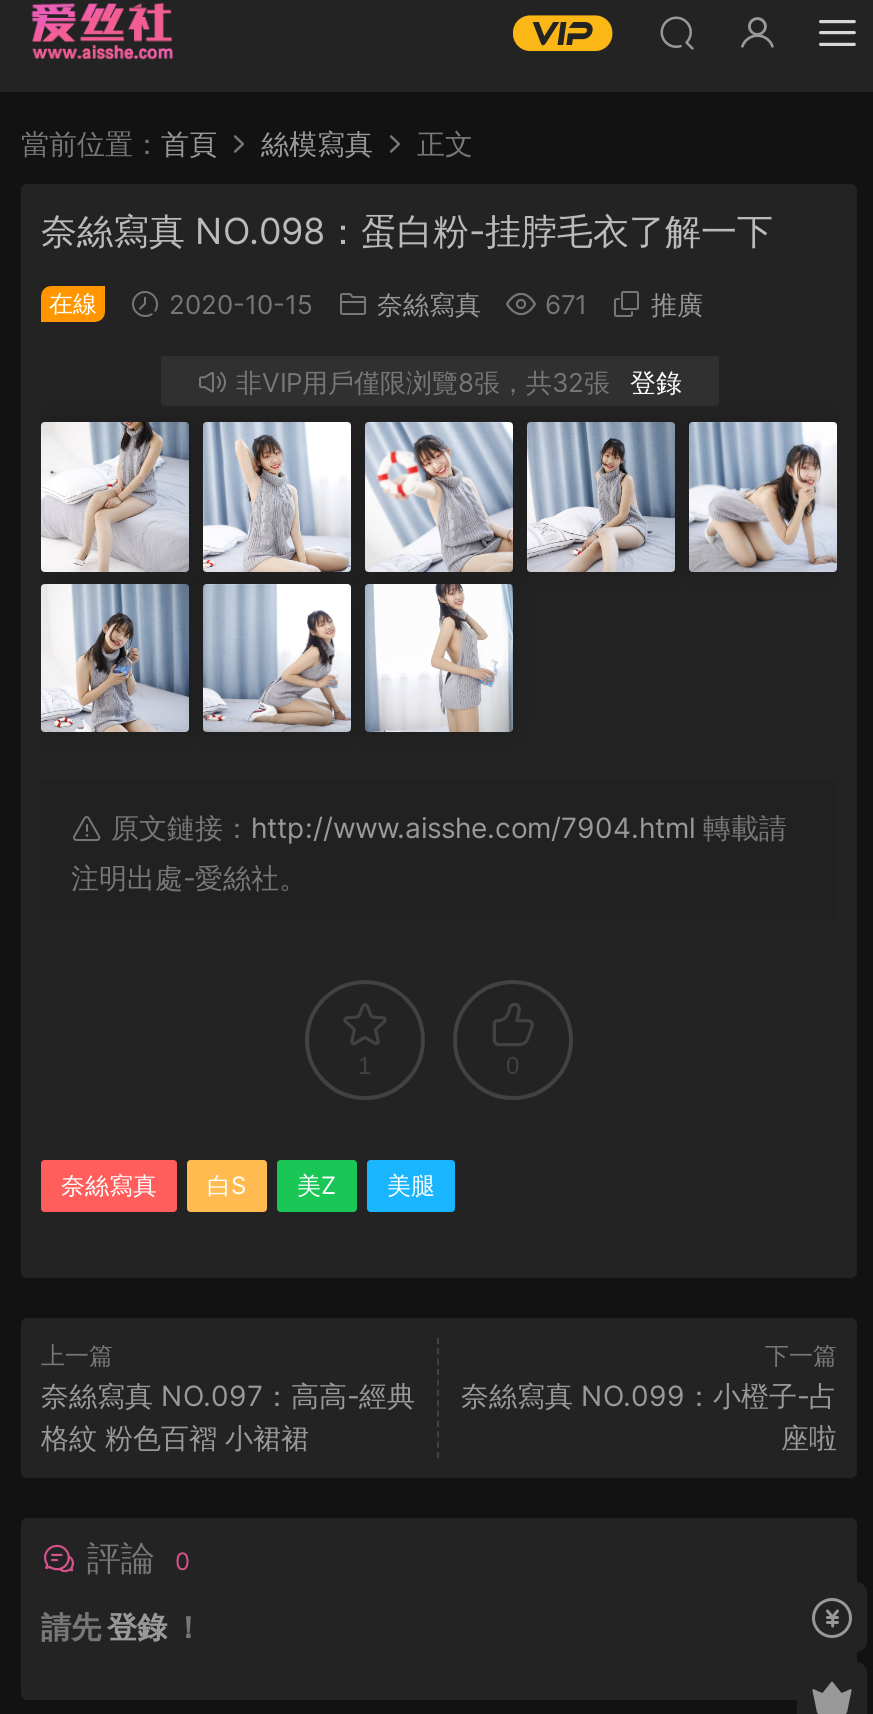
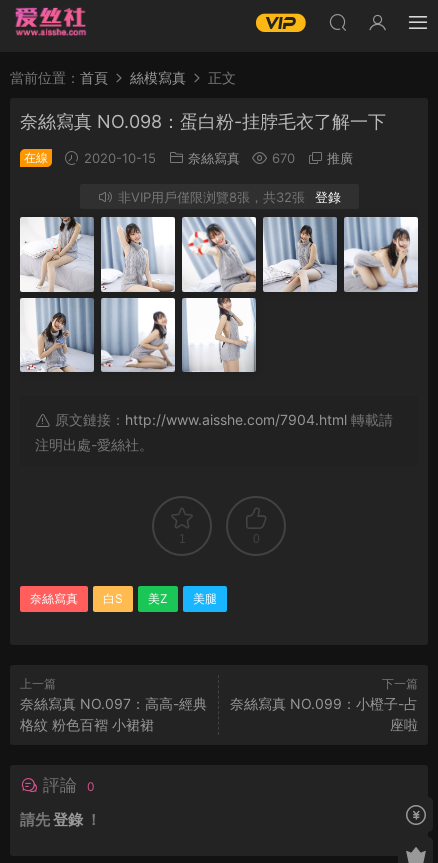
- 671
+ 670
